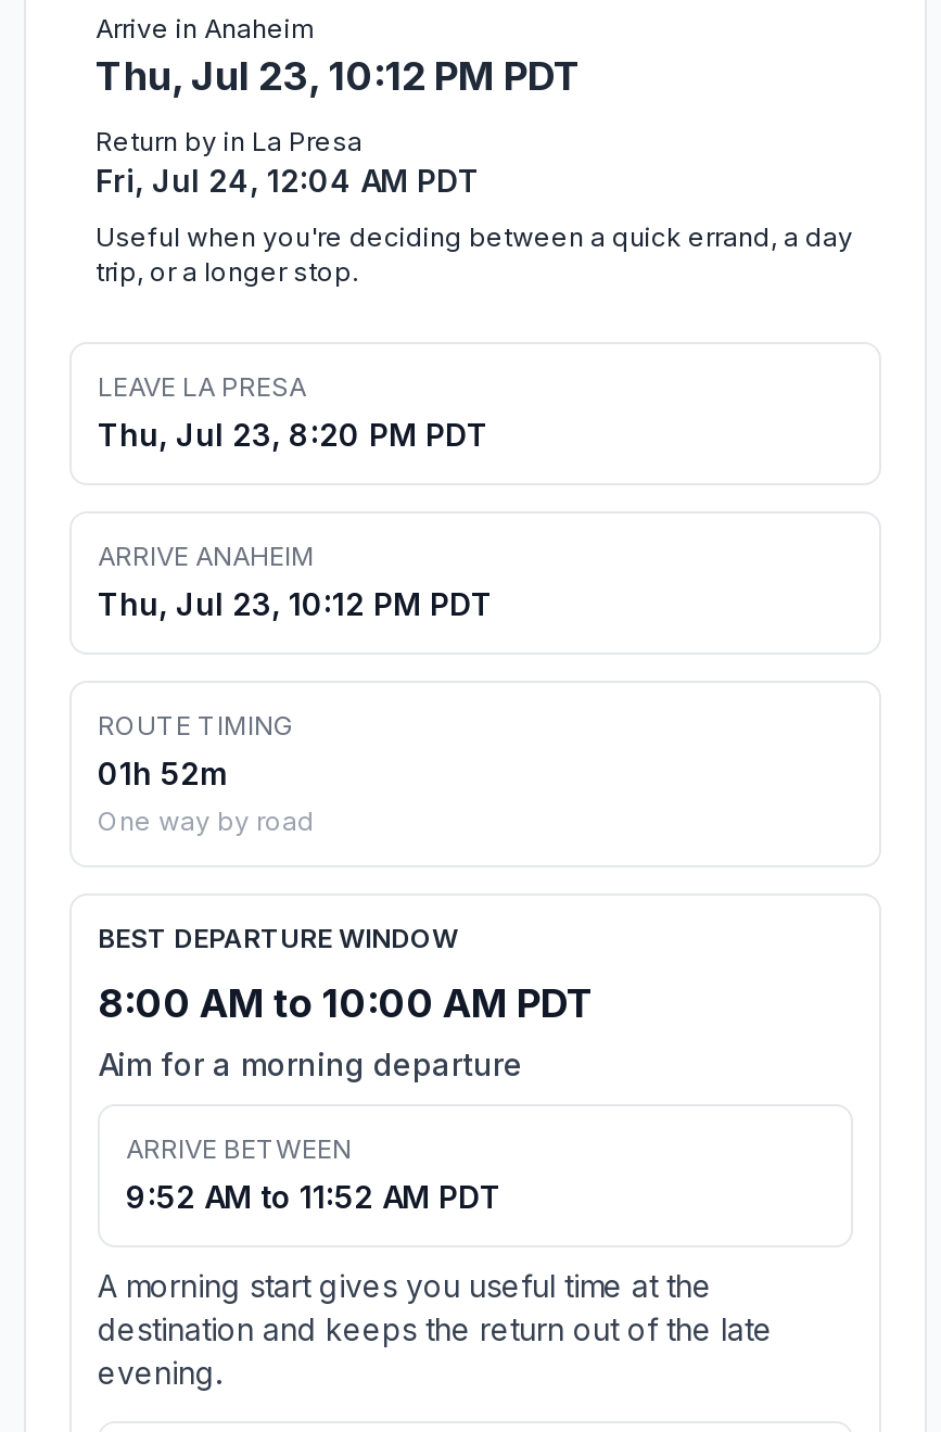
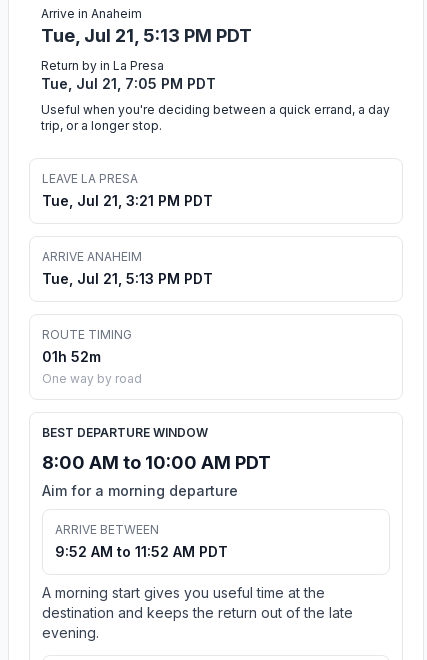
- Thu, Jul 23, 10:12 PM PDT
+ Tue, Jul 21, 5:13 PM PDT

- Fri, Jul 24, 12:04 AM PDT
+ Tue, Jul 21, 7:05 PM PDT

- Thu, Jul 23, 8:20 PM PDT
+ Tue, Jul 21, 3:21 PM PDT

- Thu, Jul 23, 10:12 PM PDT
+ Tue, Jul 21, 5:13 PM PDT
